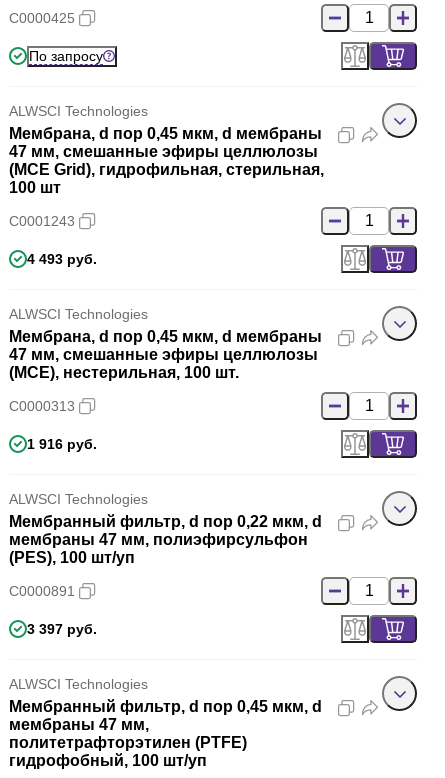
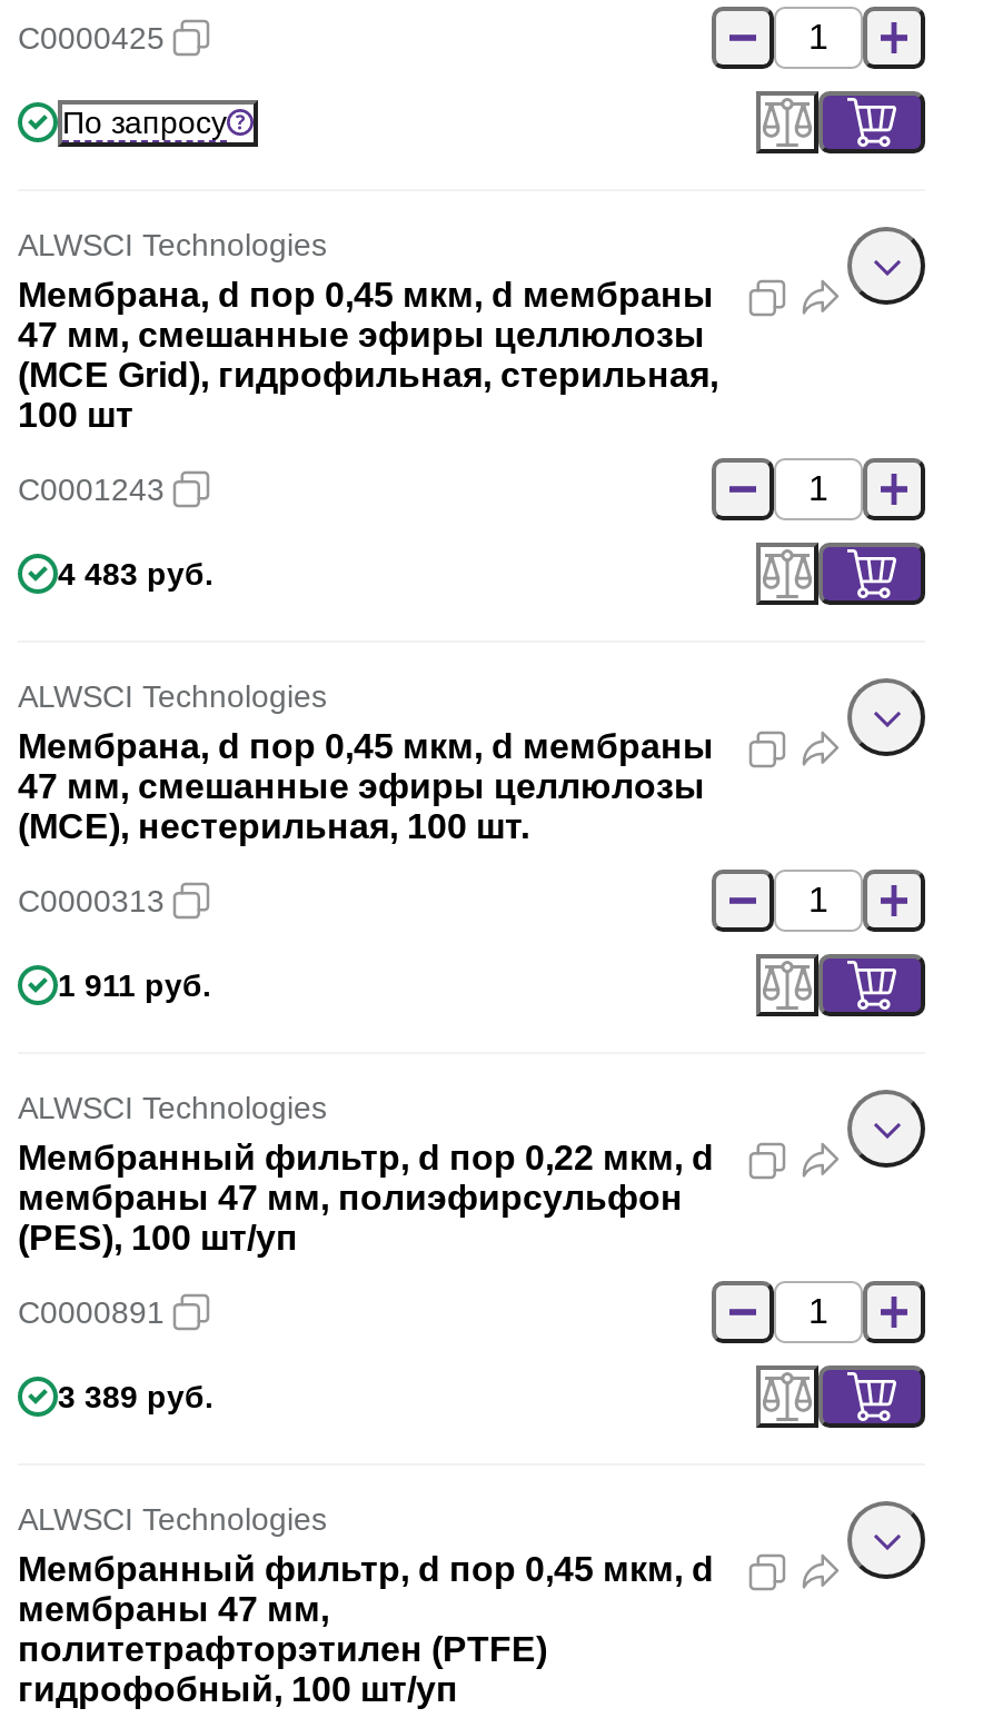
- 4 493 руб.
+ 4 483 руб.

- 1 916 руб.
+ 1 911 руб.

- 3 397 руб.
+ 3 389 руб.
